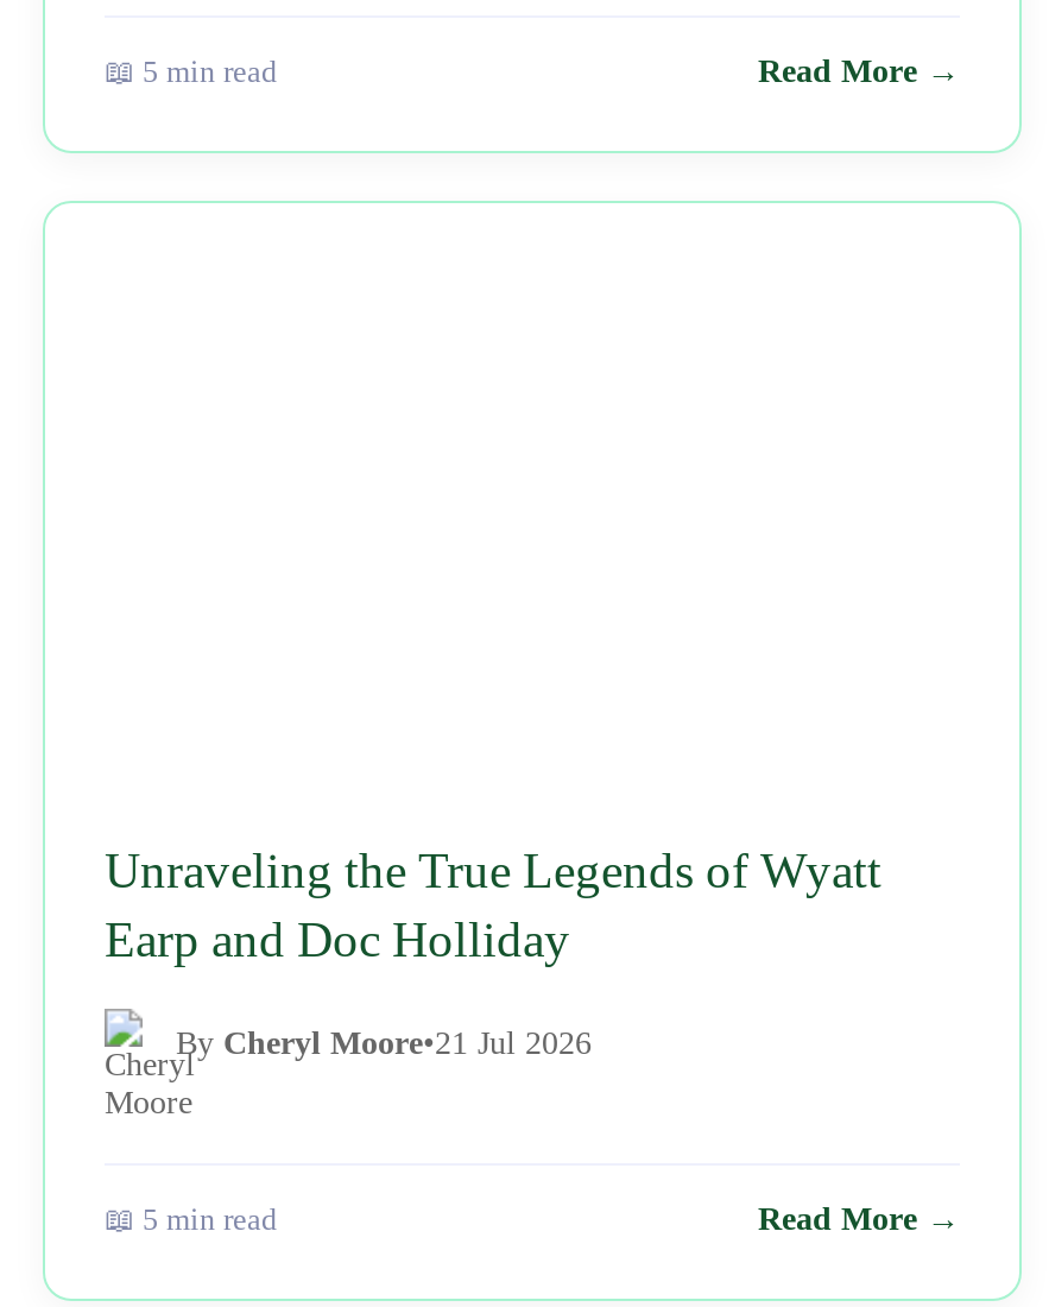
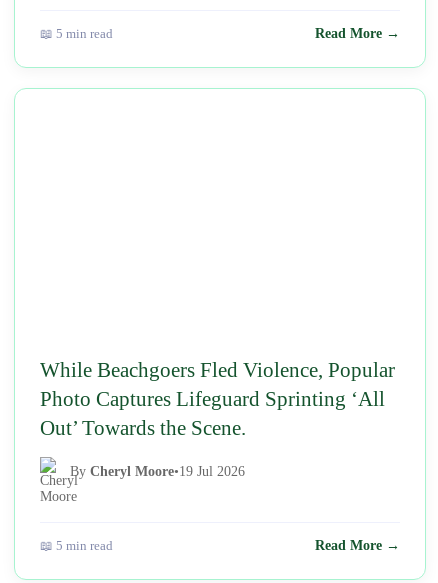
- Unraveling the True Legends of Wyatt
- Earp and Doc Holliday
+ While Beachgoers Fled Violence, Popular
+ Photo Captures Lifeguard Sprinting ‘All
+ Out’ Towards the Scene.

- By Cheryl Moore•21 Jul 2026
+ By Cheryl Moore•19 Jul 2026
